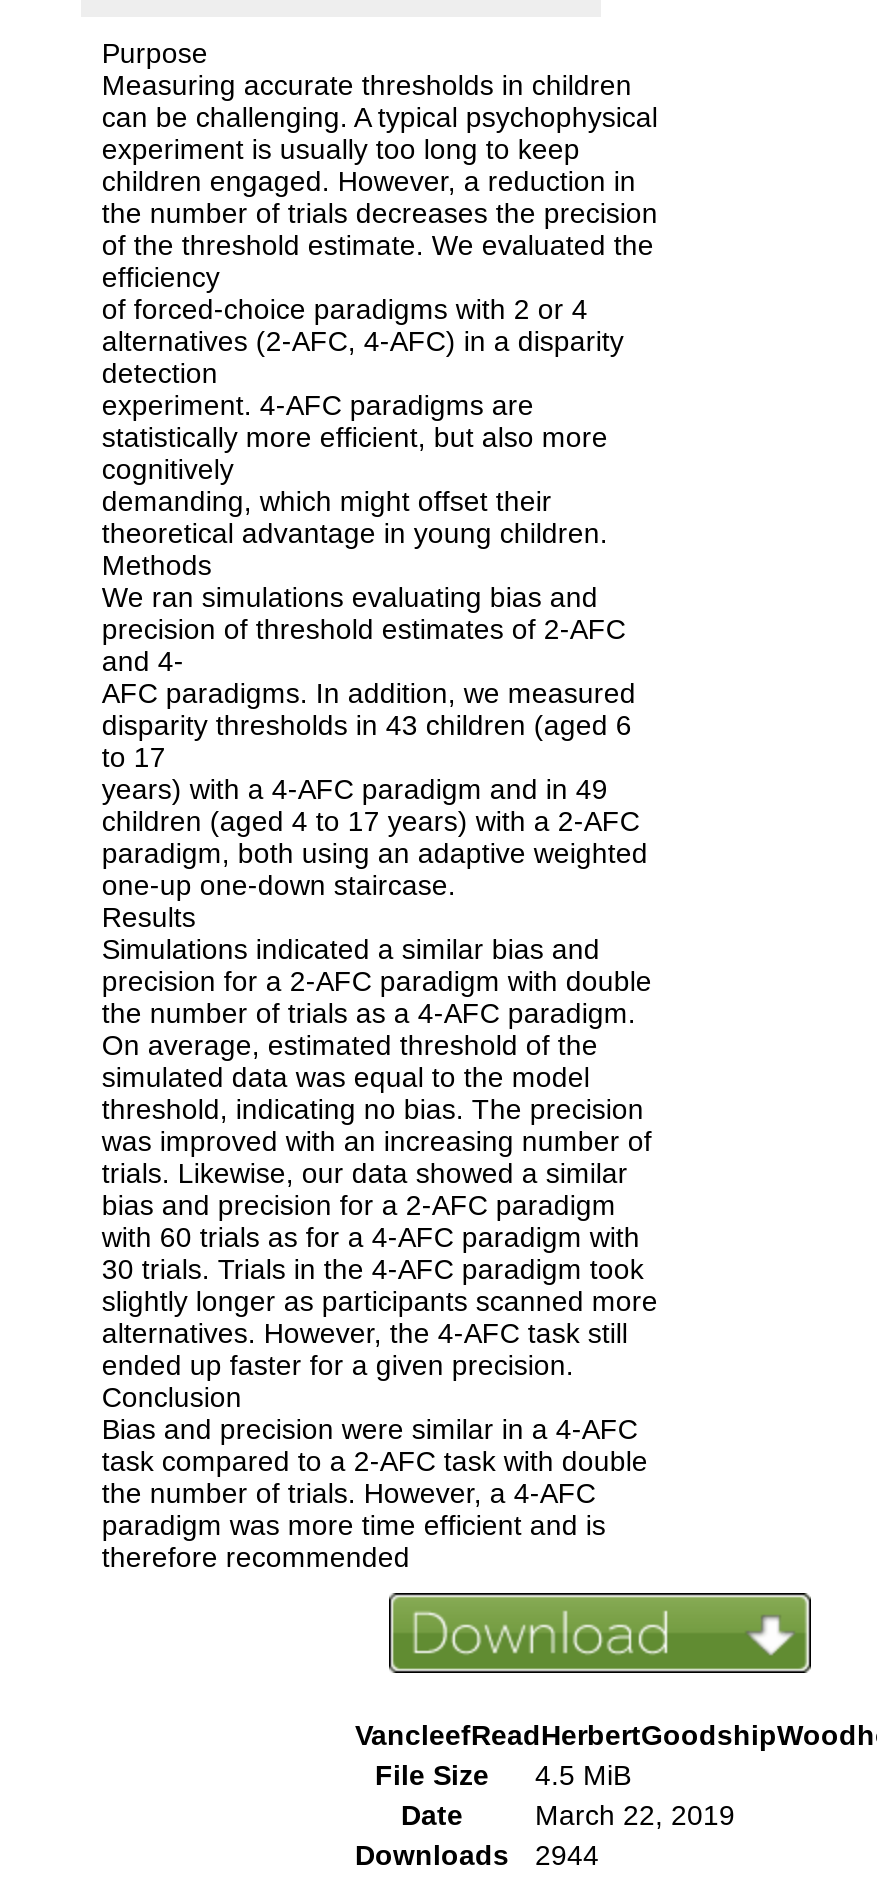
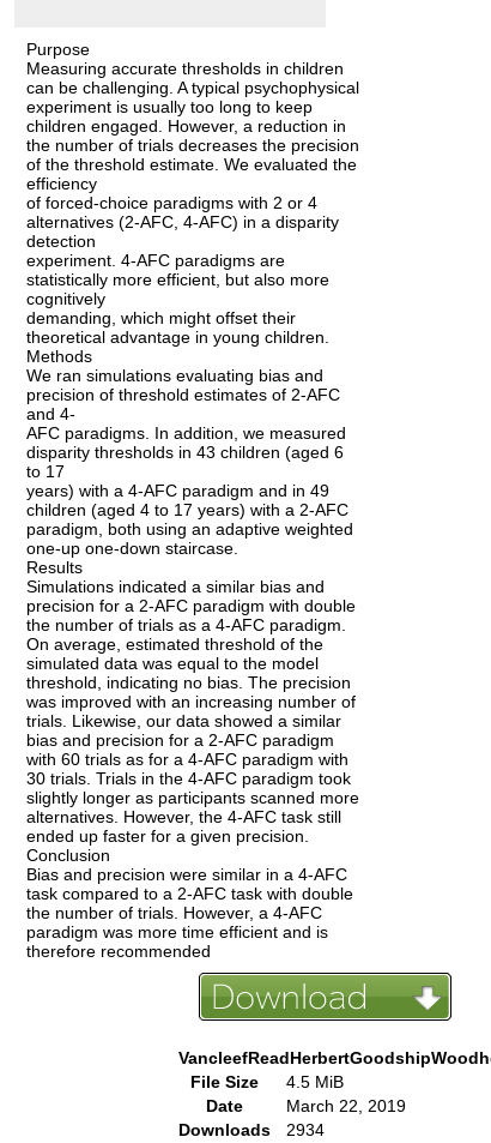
- Downloads 2944
+ Downloads 2934
